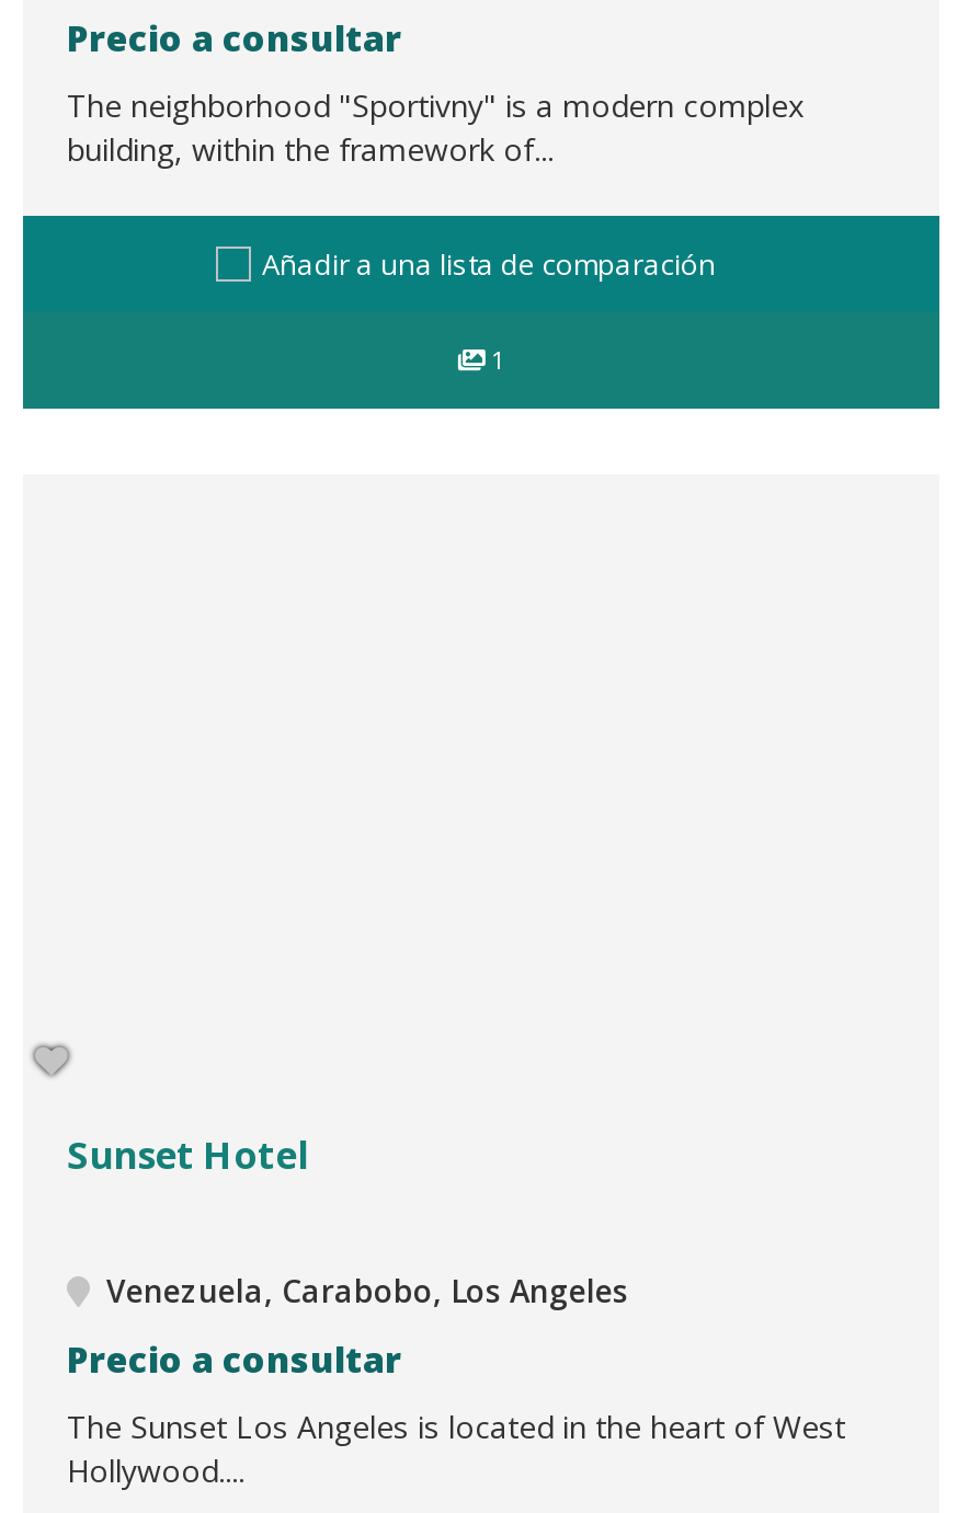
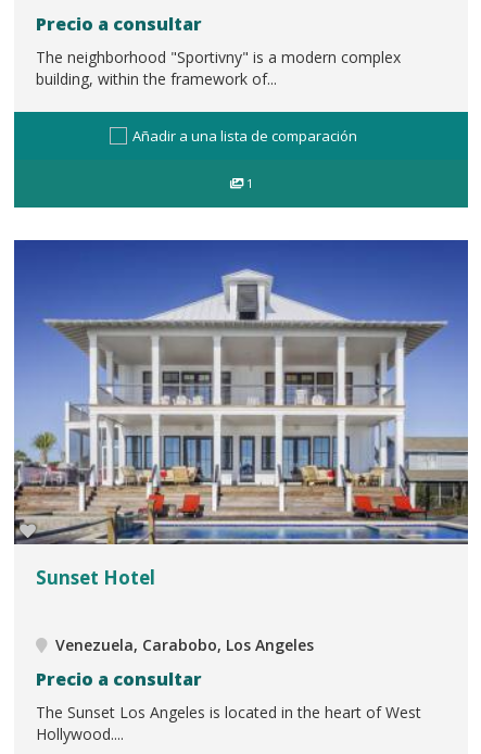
+ [image]
